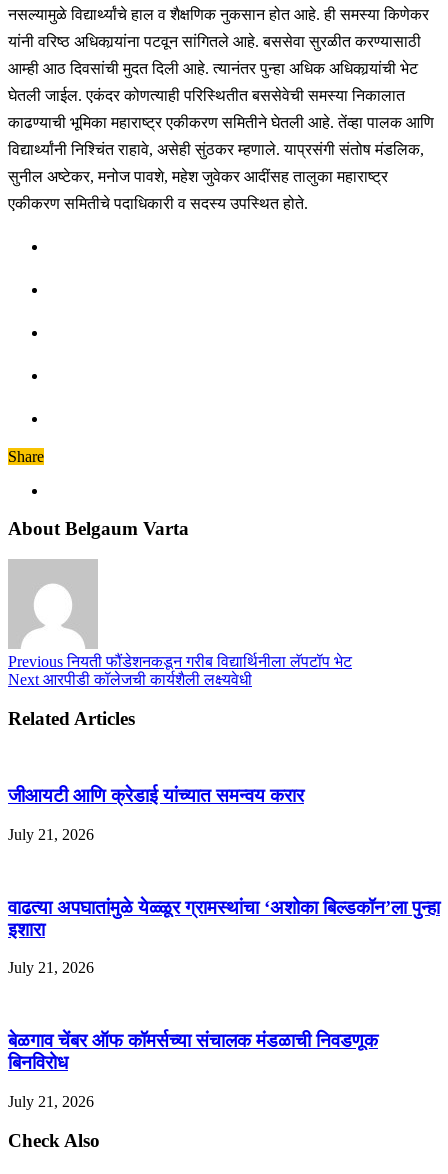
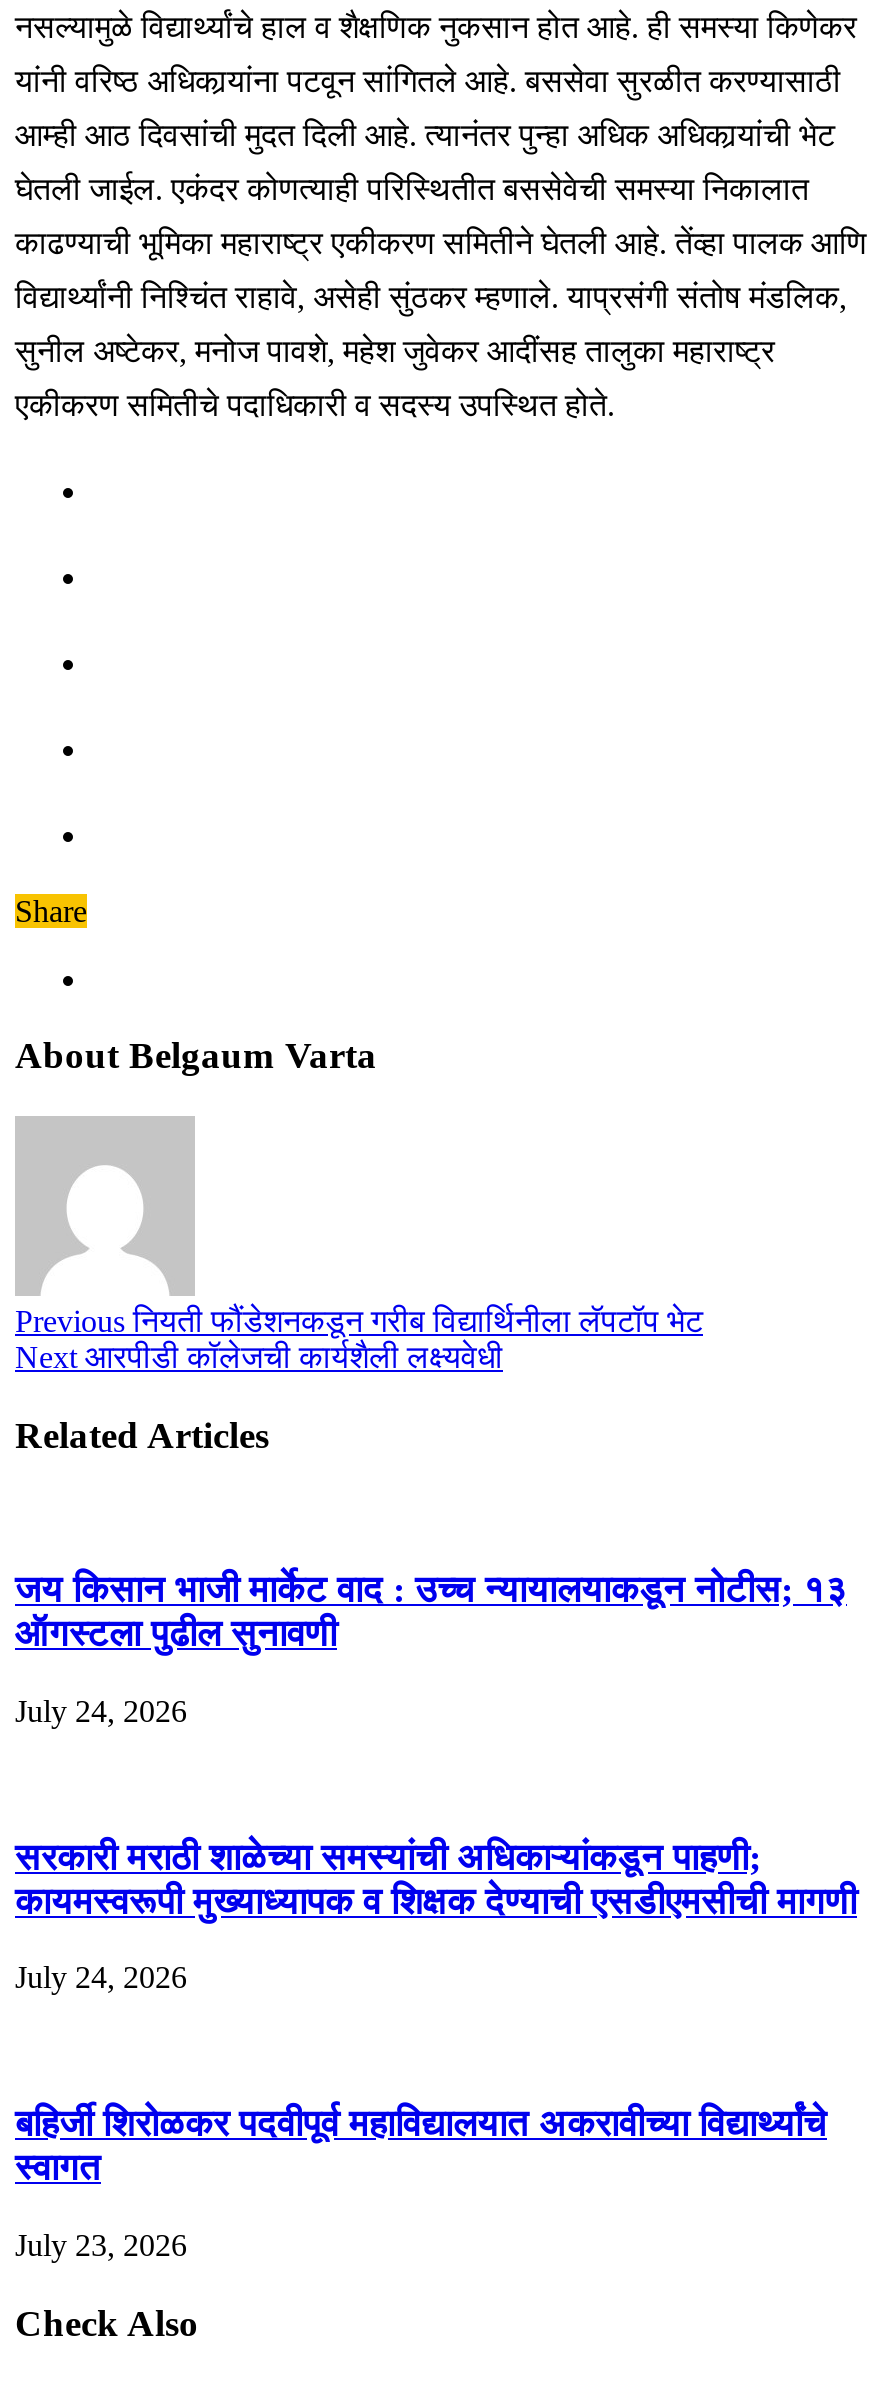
- जीआयटी आणि क्रेडाई यांच्यात समन्वय करार
+ जय किसान भाजी मार्केट वाद : उच्च न्यायालयाकडून नोटीस; १३
+ ऑगस्टला पुढील सुनावणी

- July 21, 2026
+ July 24, 2026

- वाढत्या अपघातांमुळे येळ्ळूर ग्रामस्थांचा ‘अशोका बिल्डकॉन’ला पुन्हा
- इशारा
+ सरकारी मराठी शाळेच्या समस्यांची अधिकाऱ्यांकडून पाहणी;
+ कायमस्वरूपी मुख्याध्यापक व शिक्षक देण्याची एसडीएमसीची मागणी

- July 21, 2026
+ July 24, 2026

- बेळगाव चेंबर ऑफ कॉमर्सच्या संचालक मंडळाची निवडणूक
- बिनविरोध
+ बहिर्जी शिरोळकर पदवीपूर्व महाविद्यालयात अकरावीच्या विद्यार्थ्यांचे
+ स्वागत

- July 21, 2026
+ July 23, 2026
